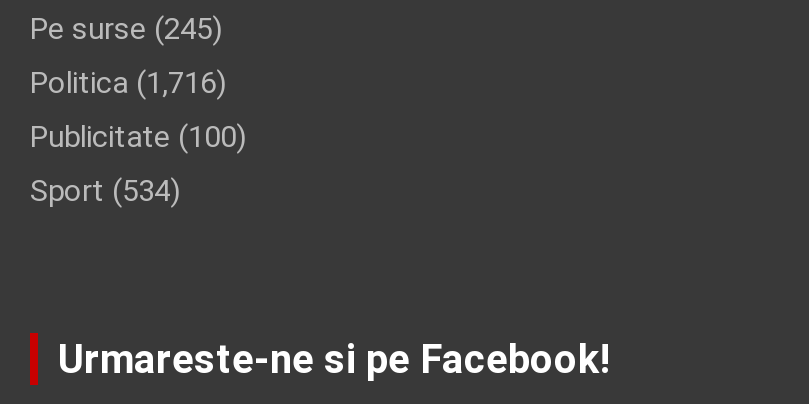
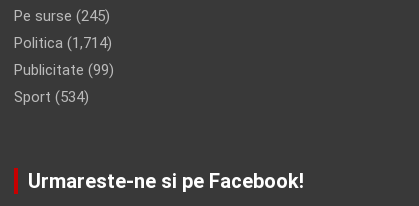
- Politica (1,716)
+ Politica (1,714)

- Publicitate (100)
+ Publicitate (99)
